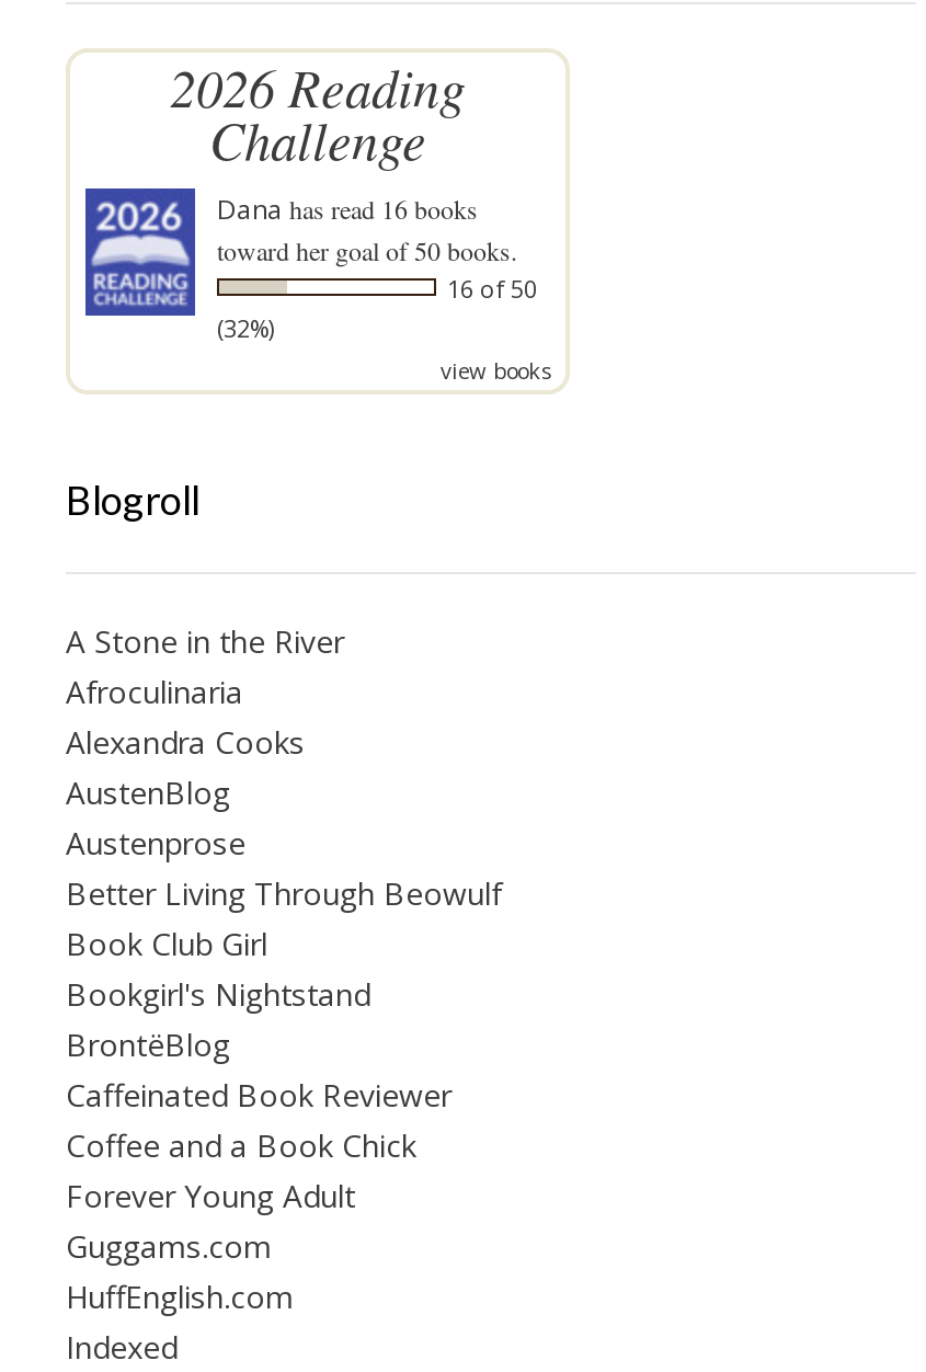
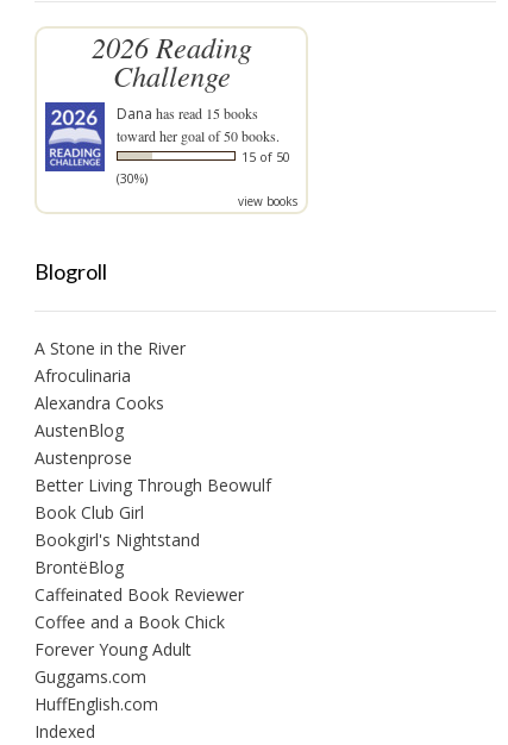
- Dana has read 16 books
+ Dana has read 15 books

- 16 of 50
+ 15 of 50

- (32%)
+ (30%)
